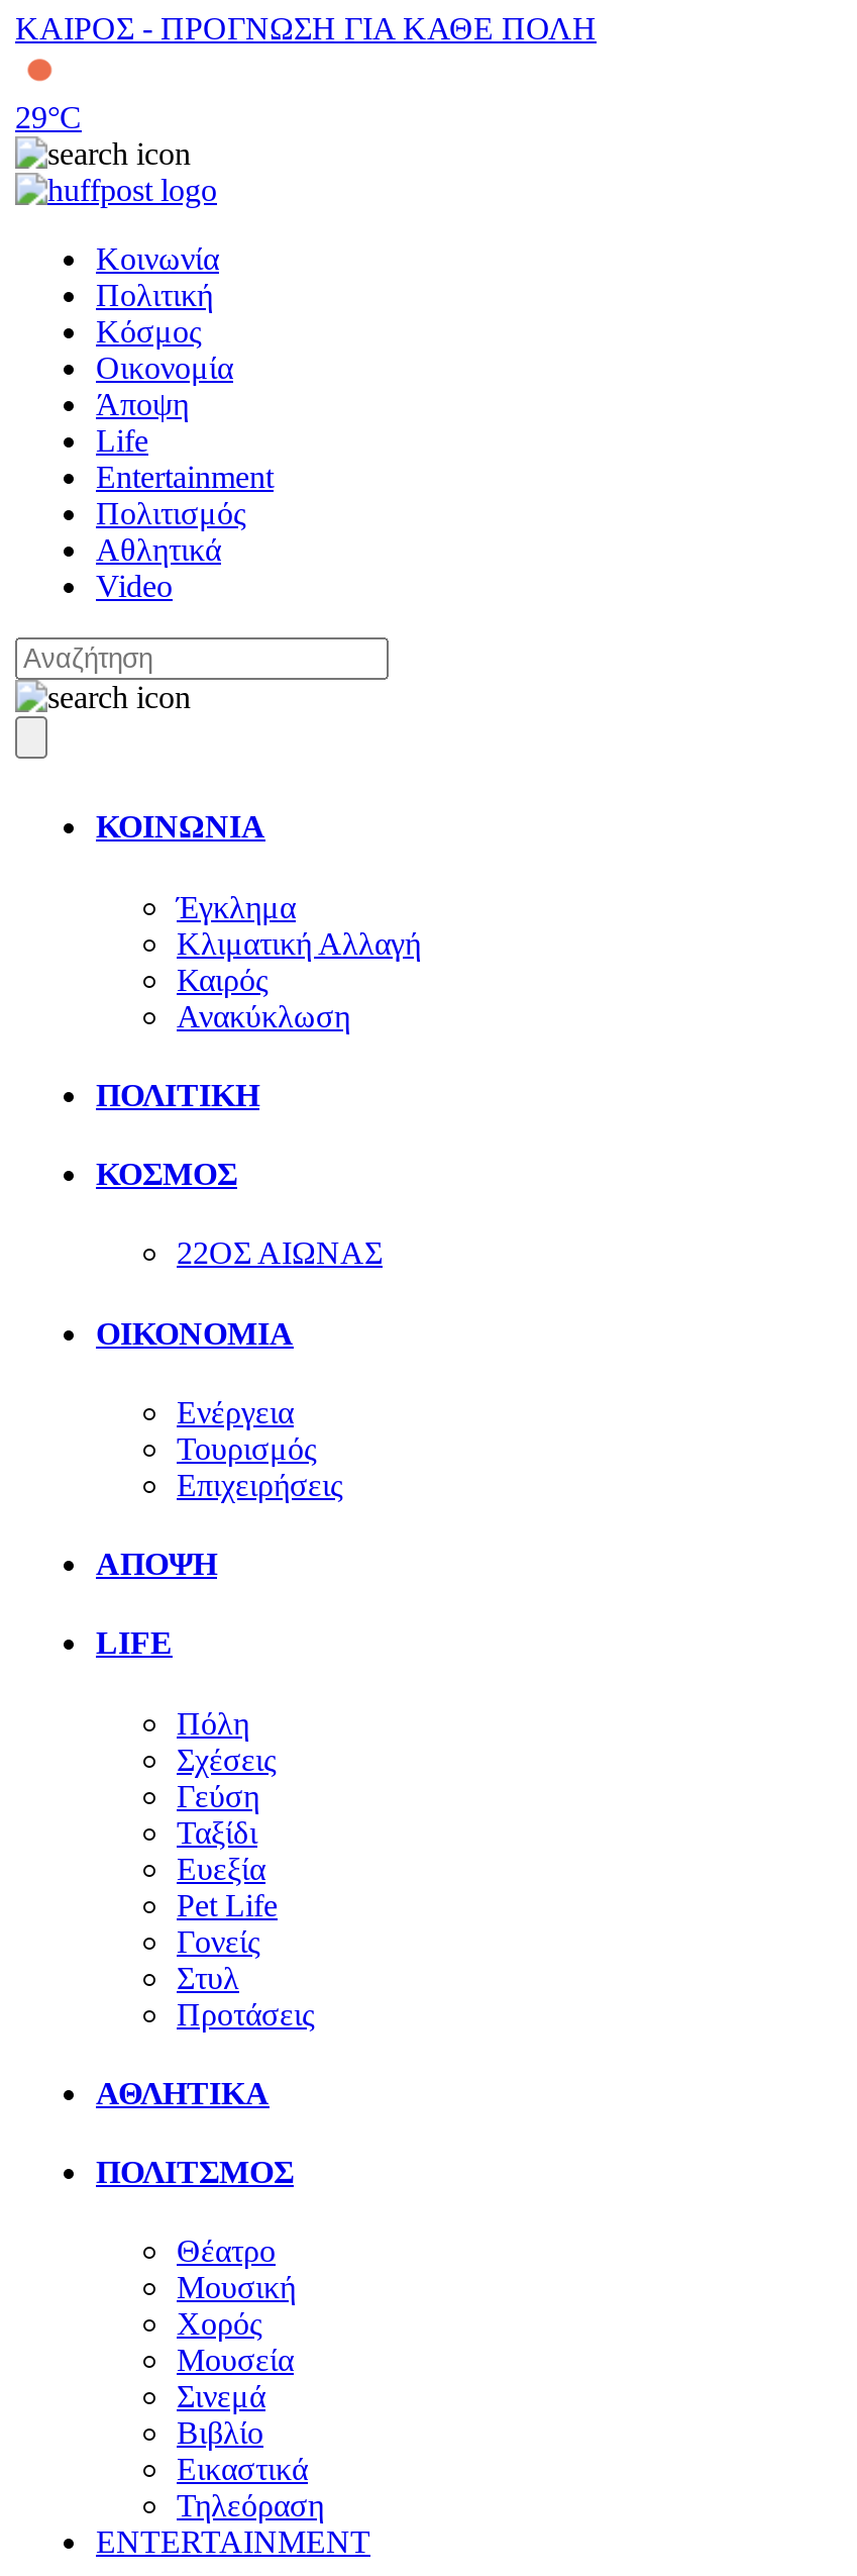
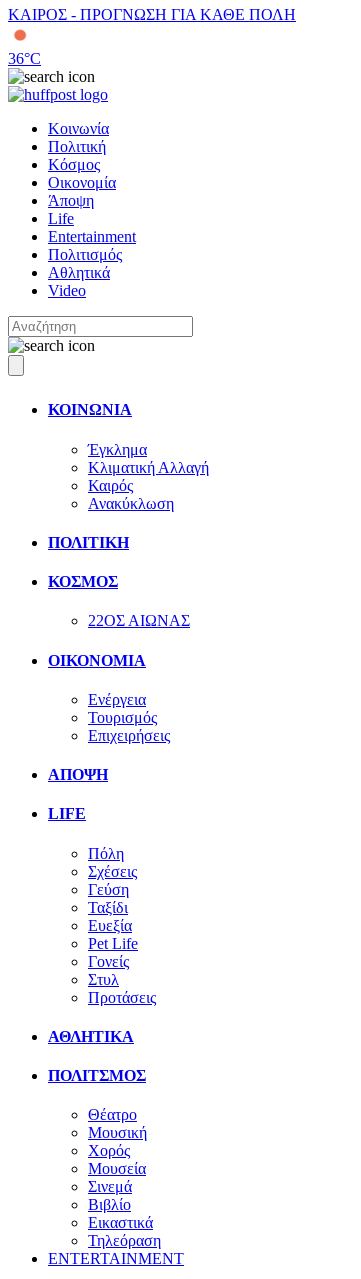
- 29°C
+ 36°C
